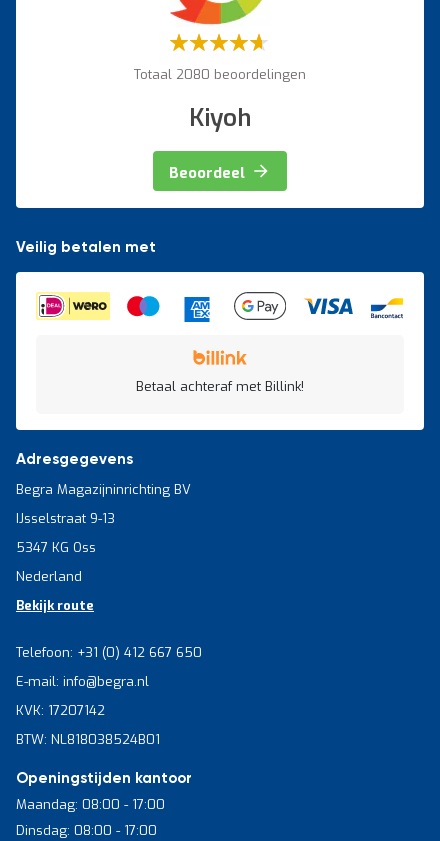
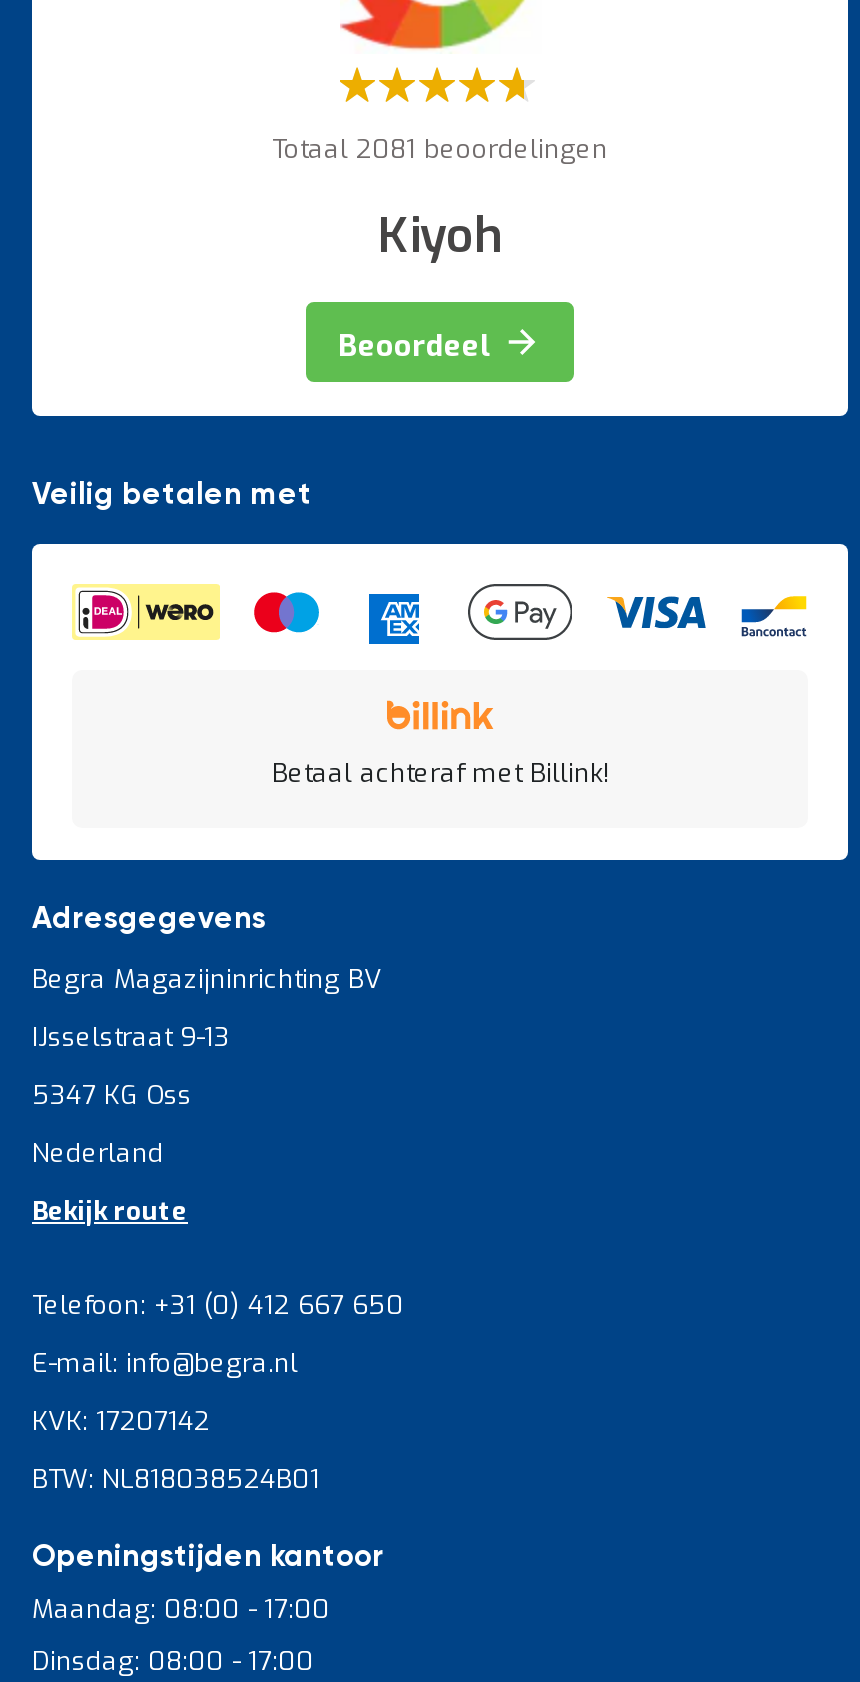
- Totaal 2080 beoordelingen
+ Totaal 2081 beoordelingen
